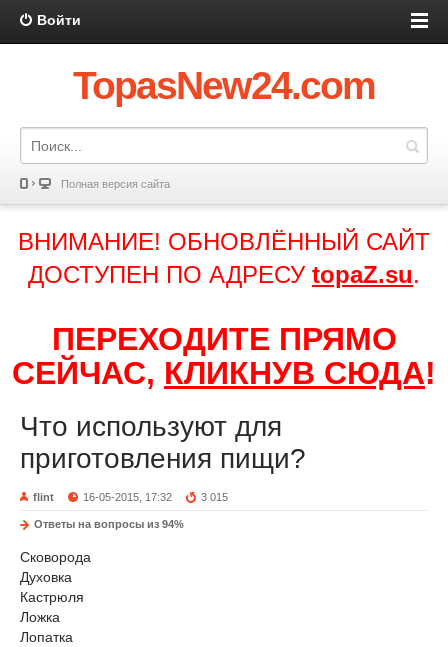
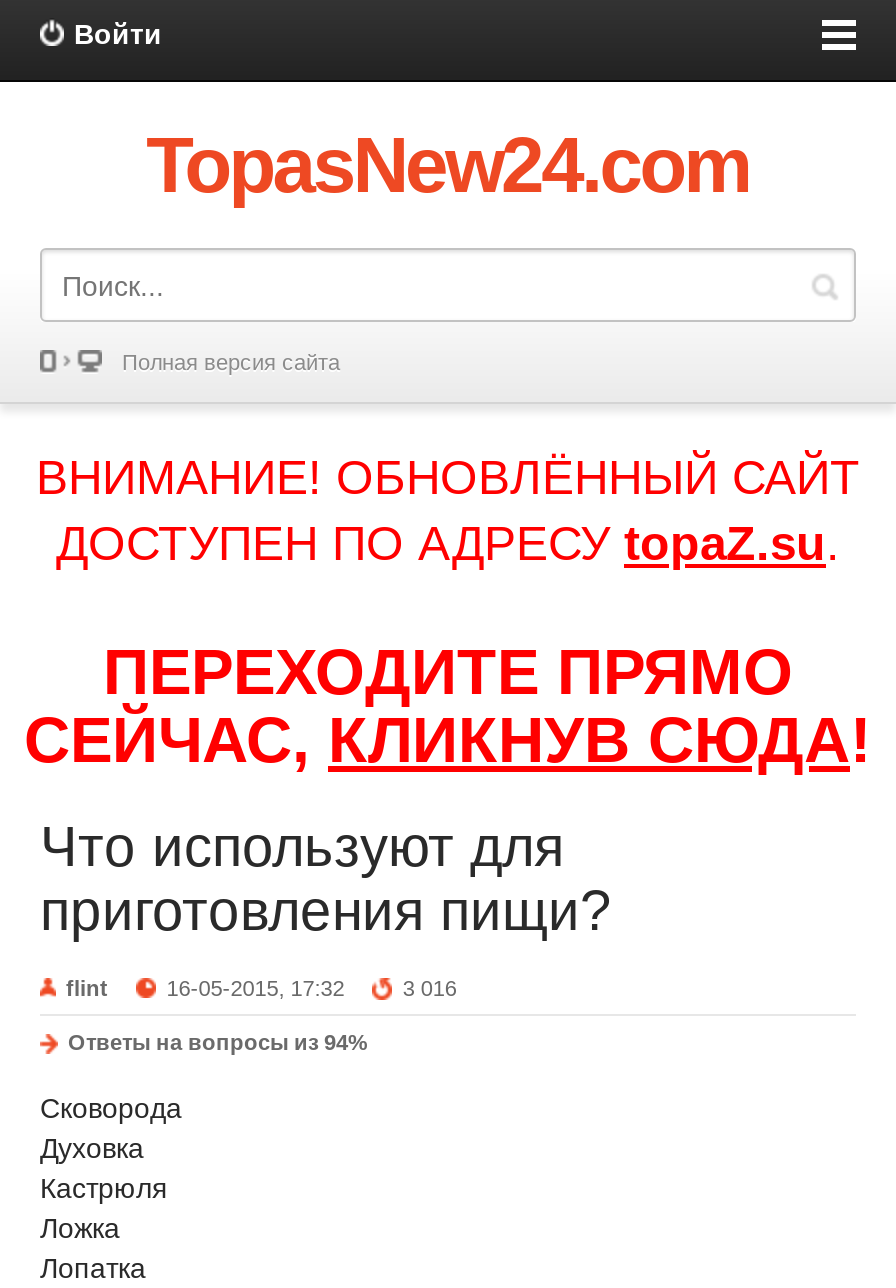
- 3 015
+ 3 016
